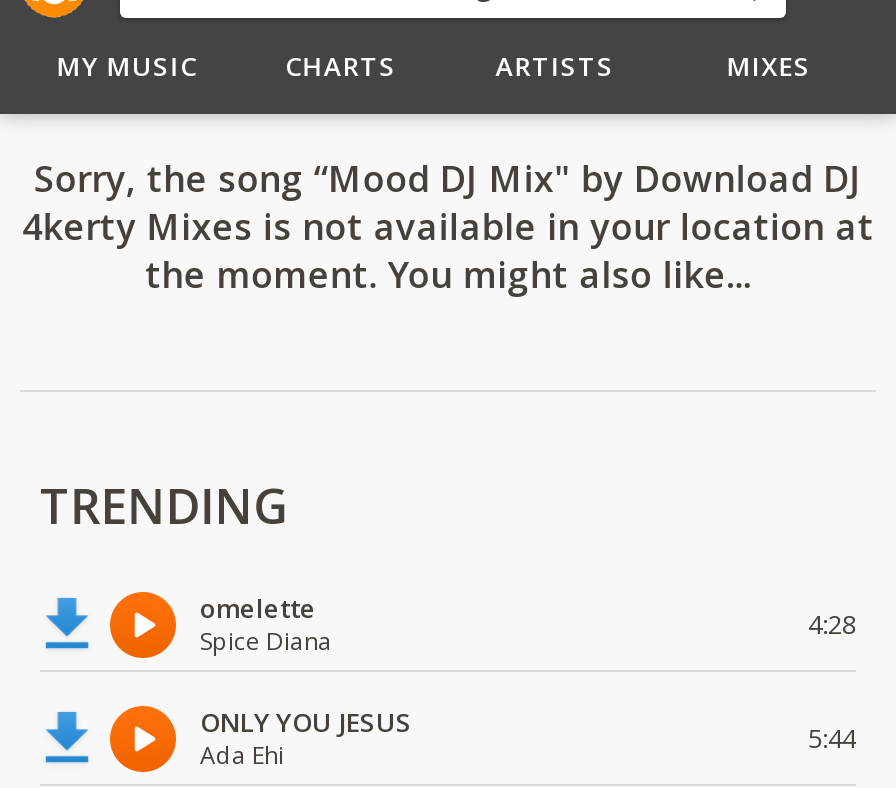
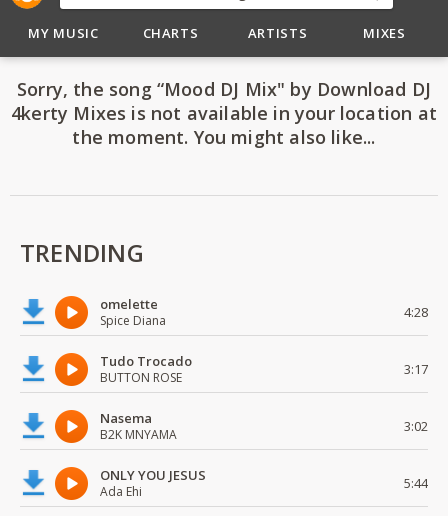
+ Tudo Trocado
+ BUTTON ROSE
+ 3:17
+ Nasema
+ B2K MNYAMA
+ 3:02
